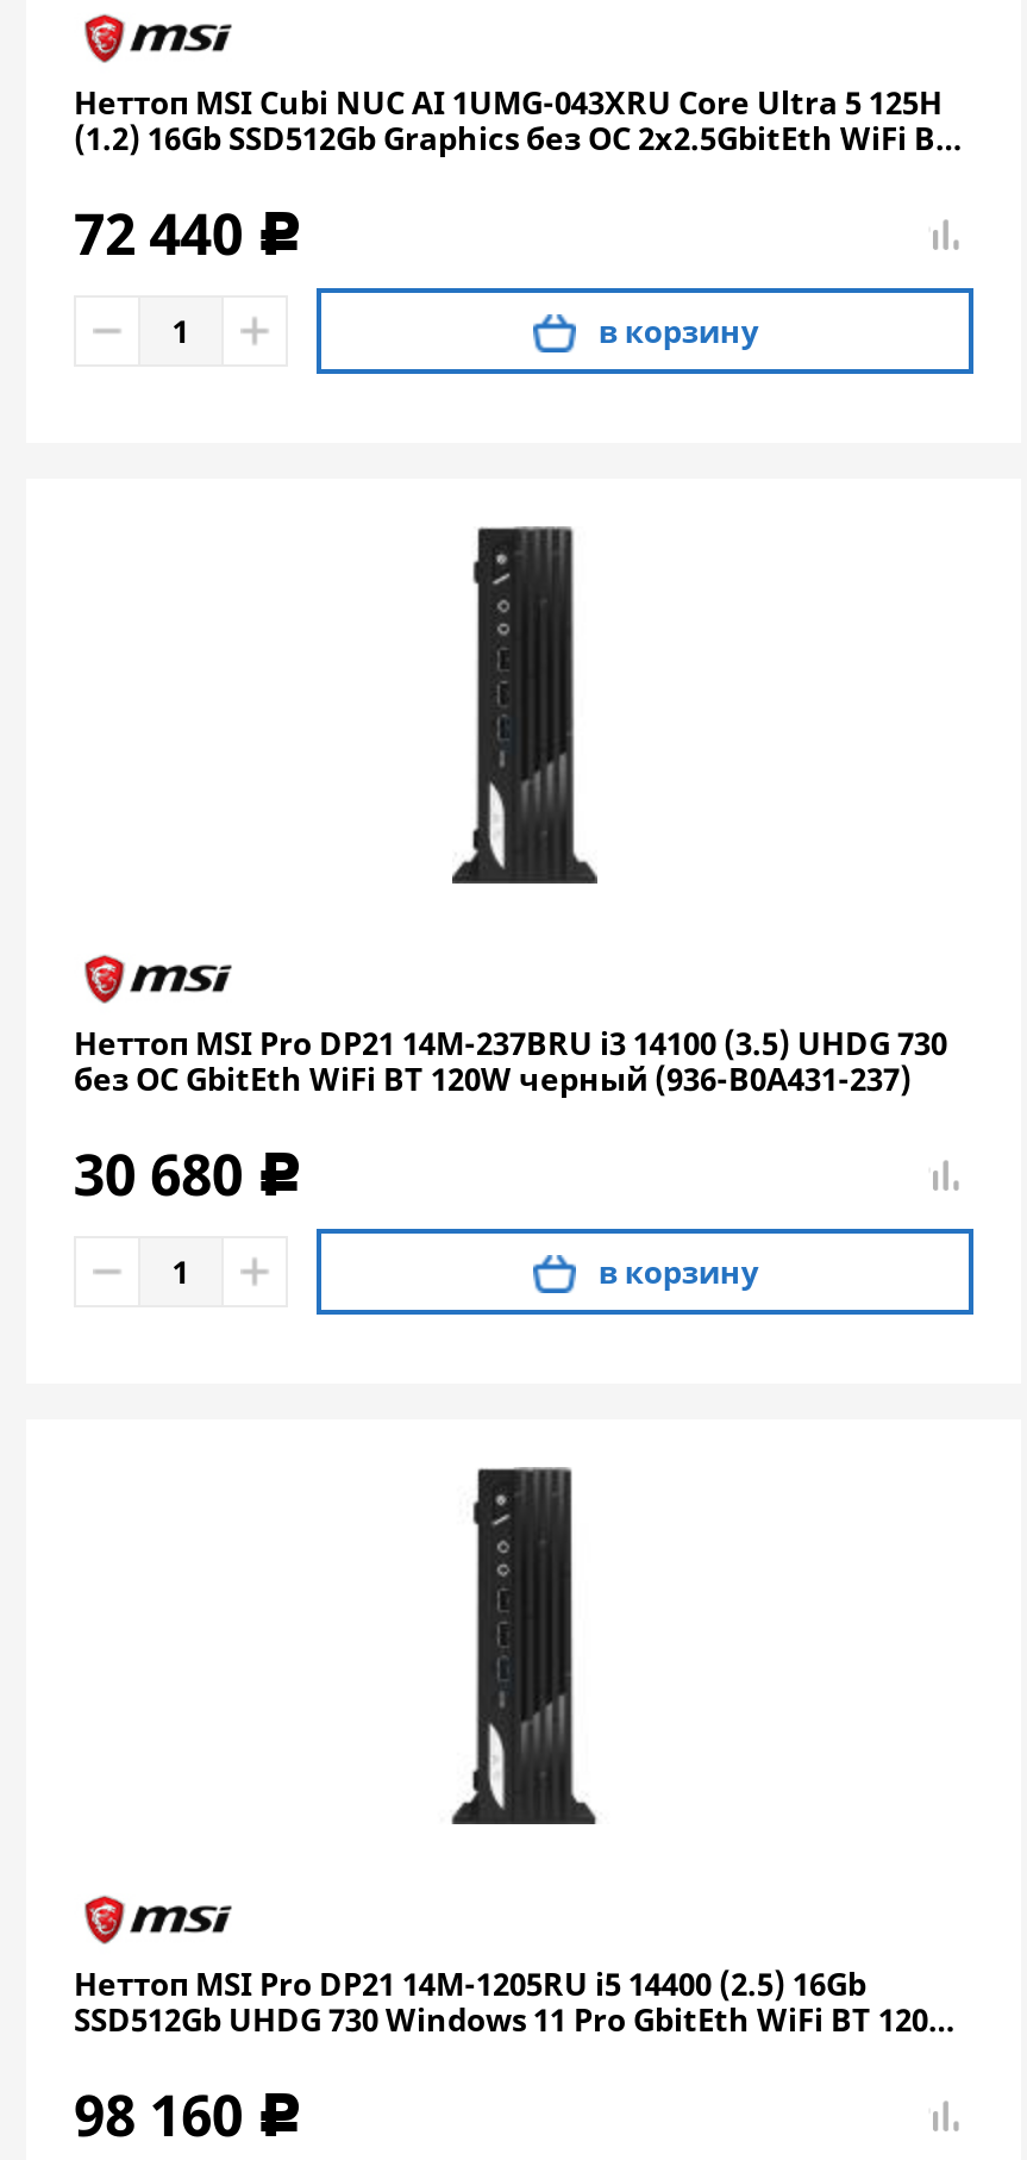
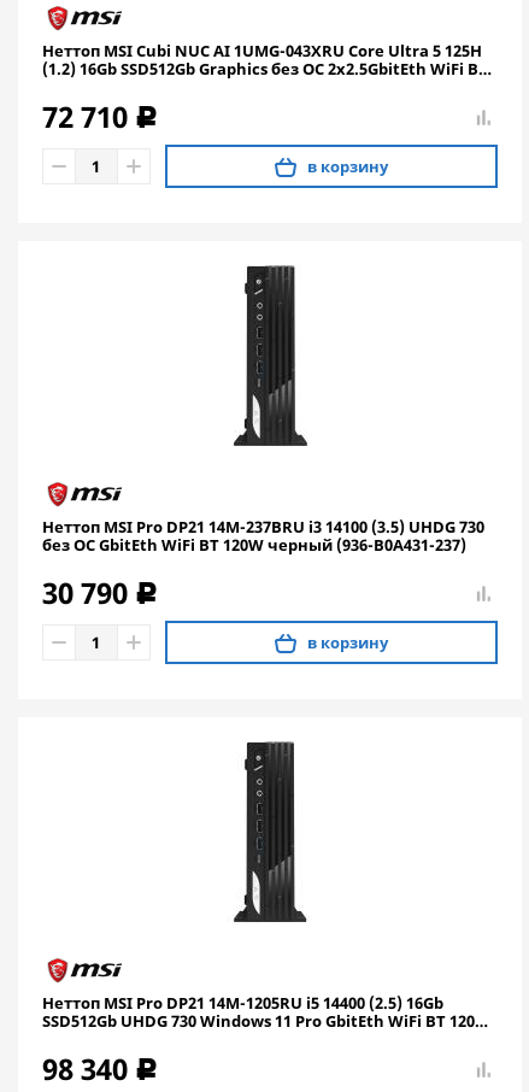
- 72 440 c
+ 72 710 c

- 30 680 c
+ 30 790 c

- 98 160 c
+ 98 340 c
